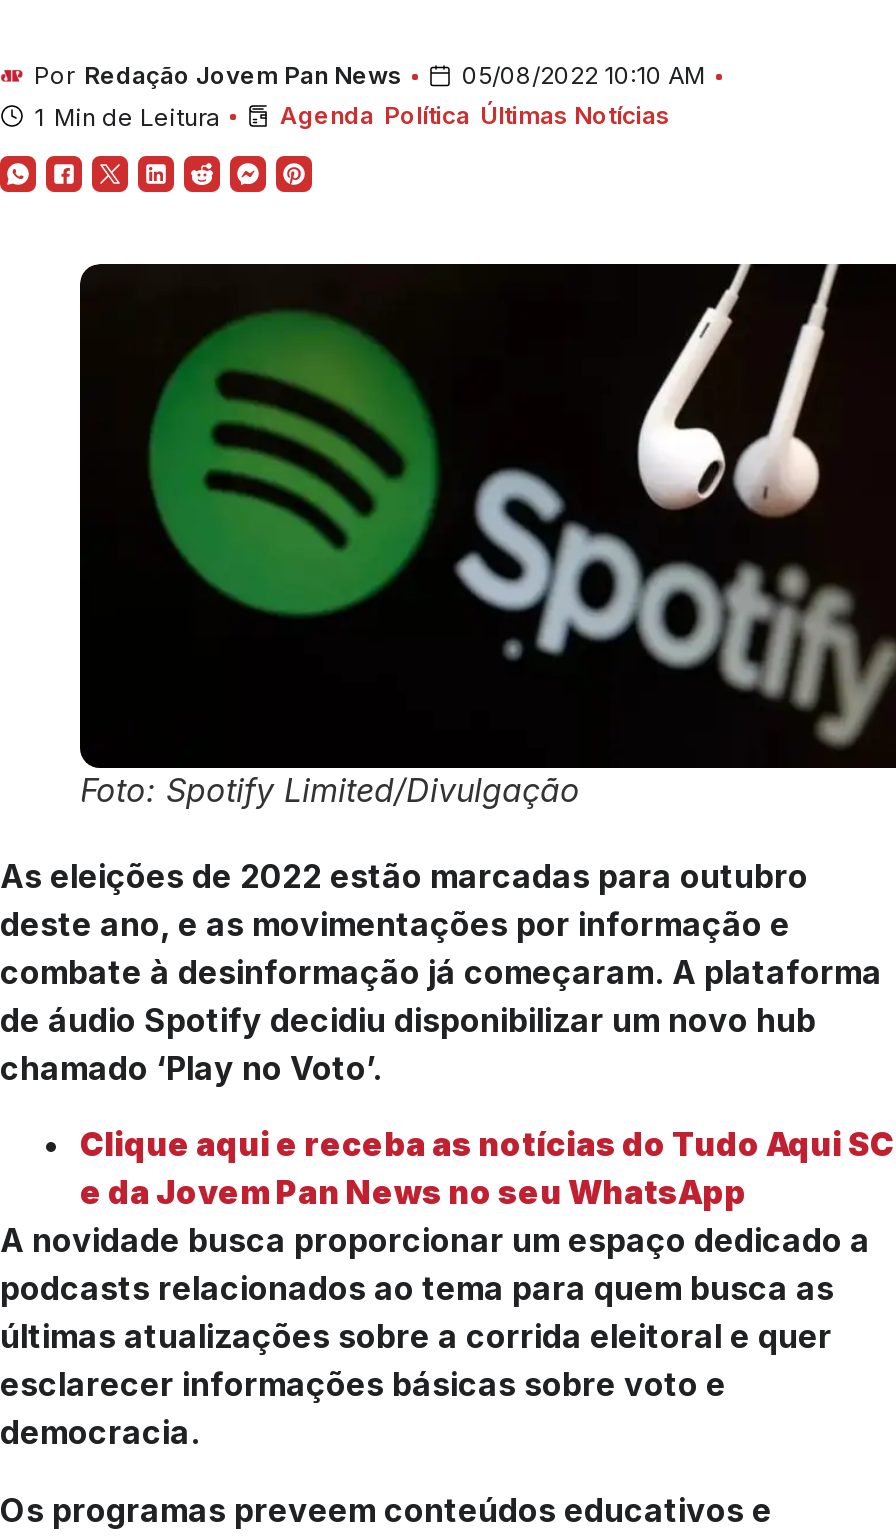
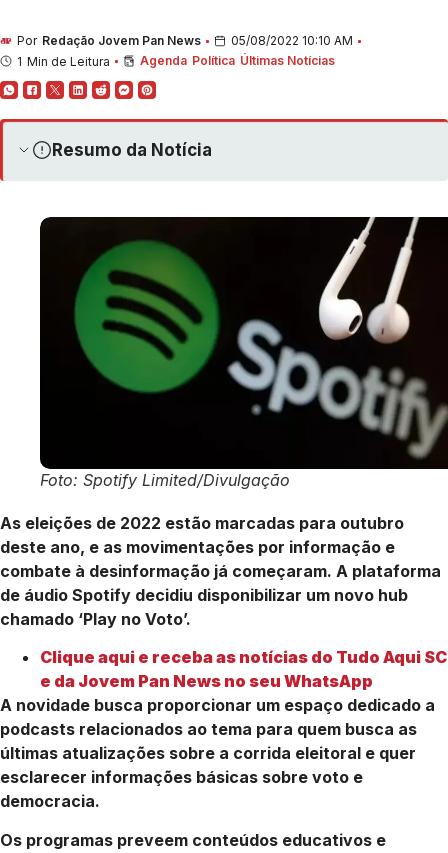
+ Resumo da Notícia
